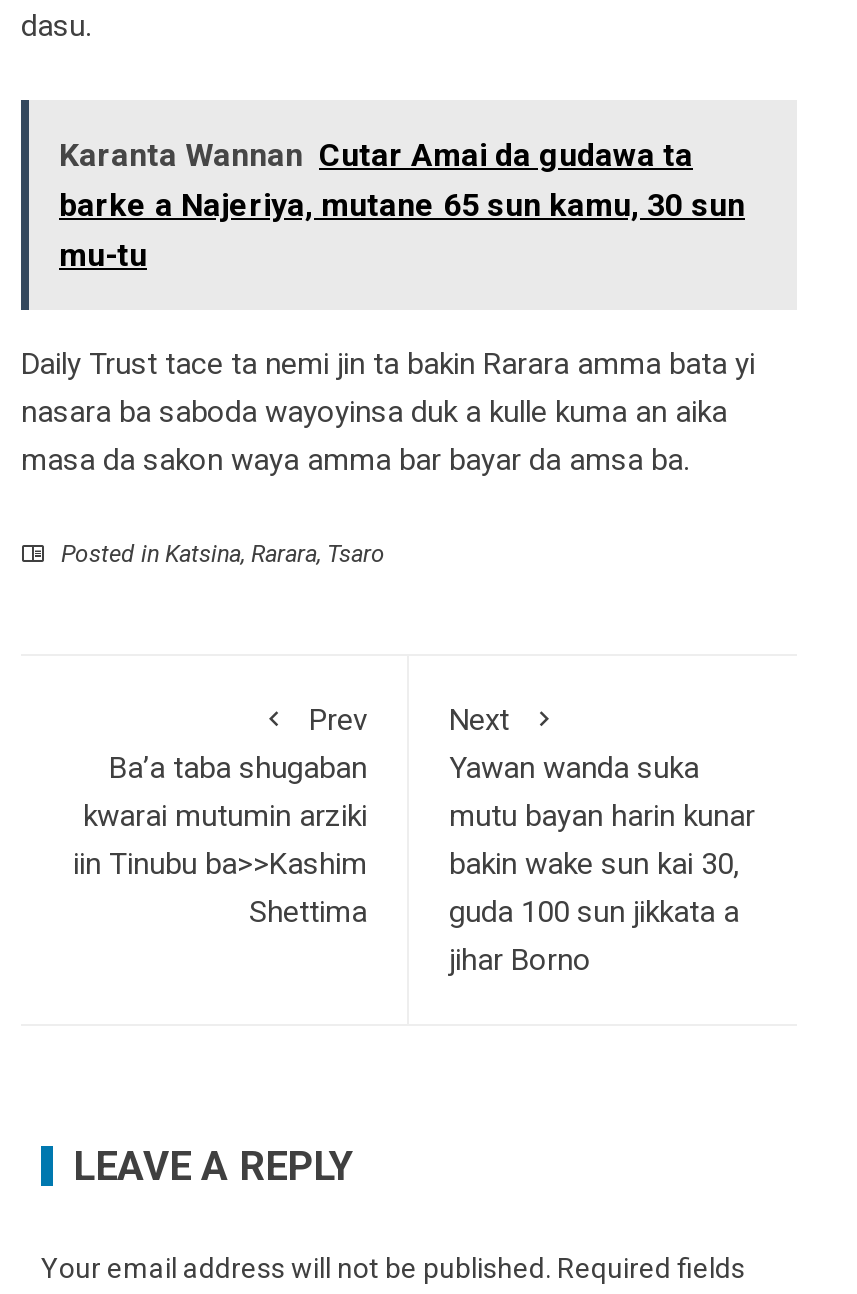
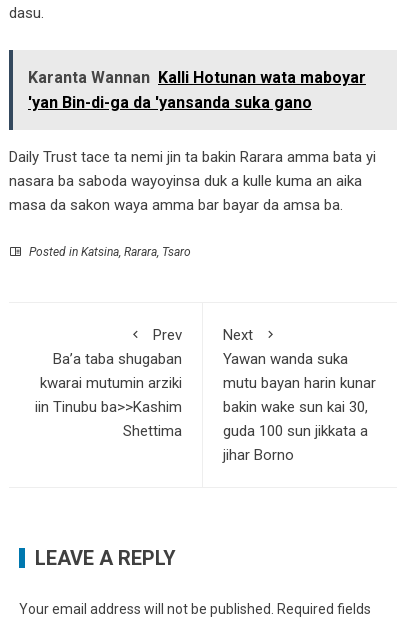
- Karanta Wannan Cutar Amai da gudawa ta
- barke a Najeriya, mutane 65 sun kamu, 30 sun
- mu-tu
+ Karanta Wannan Kalli Hotunan wata maboyar
+ 'yan Bin-di-ga da 'yansanda suka gano
